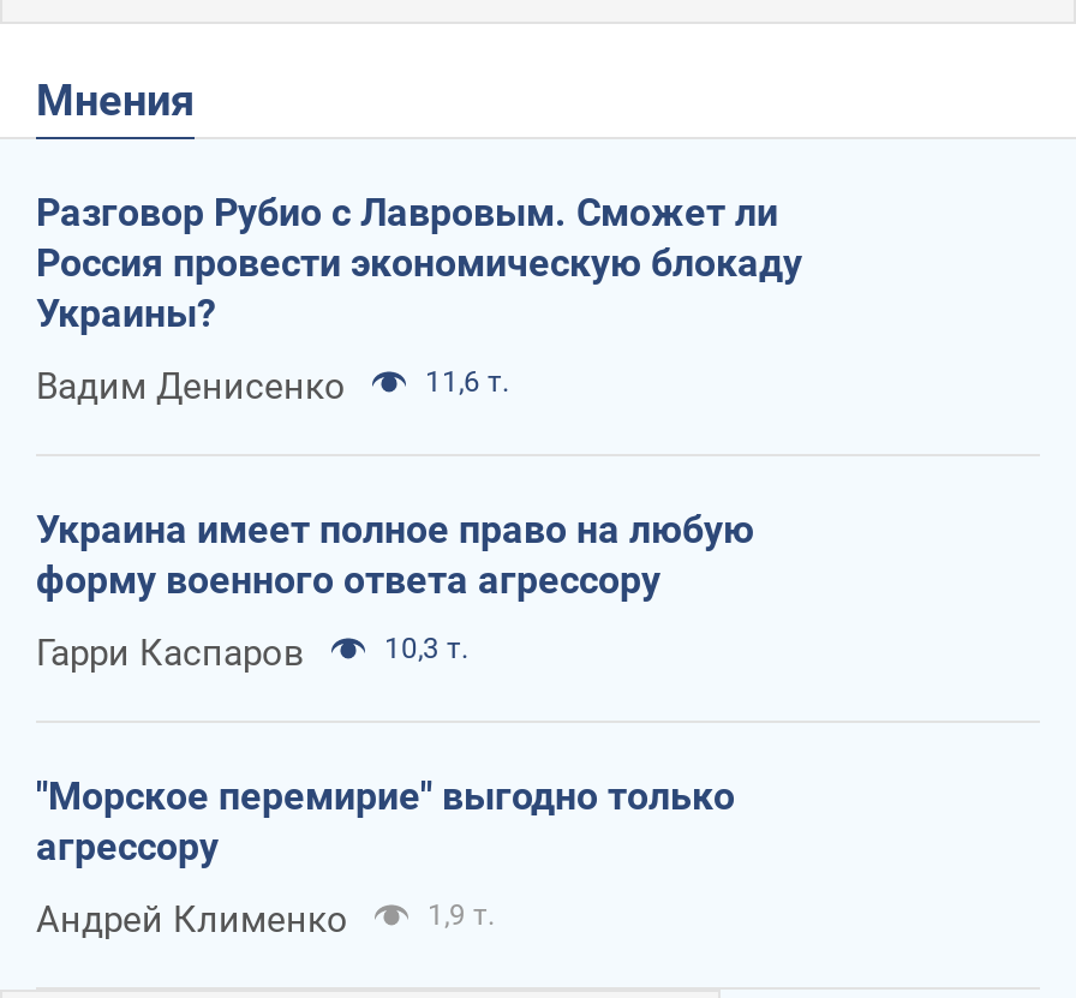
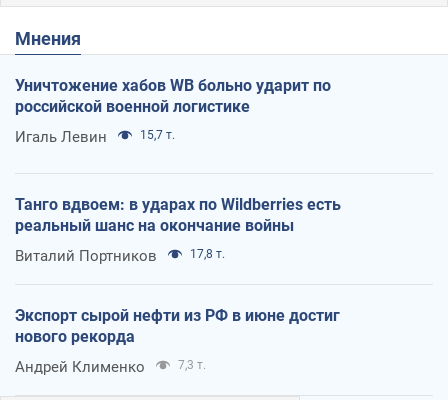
- Разговор Рубио с Лавровым. Сможет ли
- Россия провести экономическую блокаду
- Украины?
+ Уничтожение хабов WB больно ударит по
+ российской военной логистике

- Вадим Денисенко
- 11,6 т.
+ Игаль Левин
+ 15,7 т.

- Украина имеет полное право на любую
- форму военного ответа агрессору
+ Танго вдвоем: в ударах по Wildberries есть
+ реальный шанс на окончание войны

- Гарри Каспаров
- 10,3 т.
+ Виталий Портников
+ 17,8 т.

- "Морское перемирие" выгодно только
- агрессору
+ Экспорт сырой нефти из РФ в июне достиг
+ нового рекорда

- 1,9 т.
+ 7,3 т.
